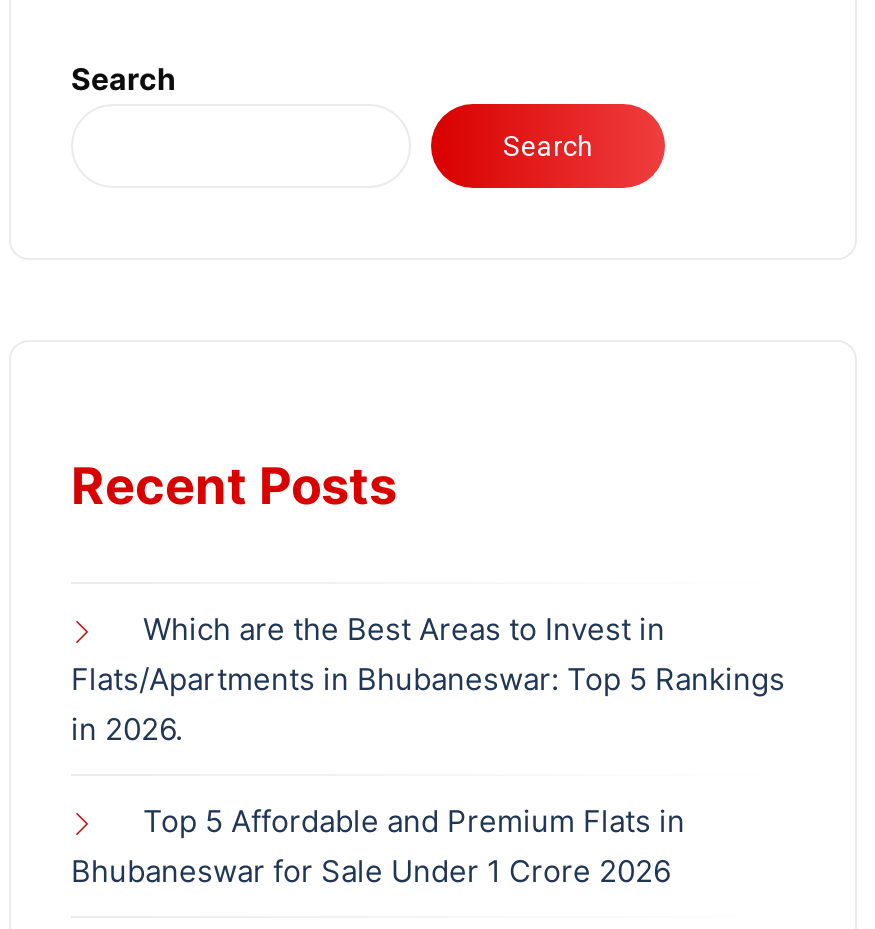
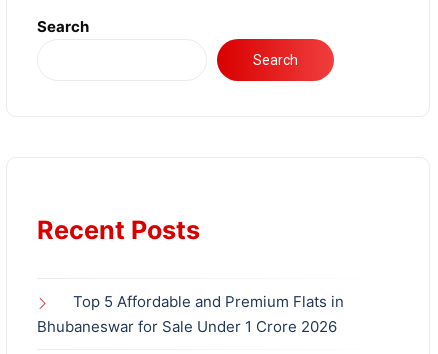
- Which are the Best Areas to Invest in
- Flats/Apartments in Bhubaneswar: Top 5 Rankings
- in 2026.
